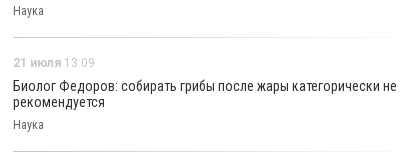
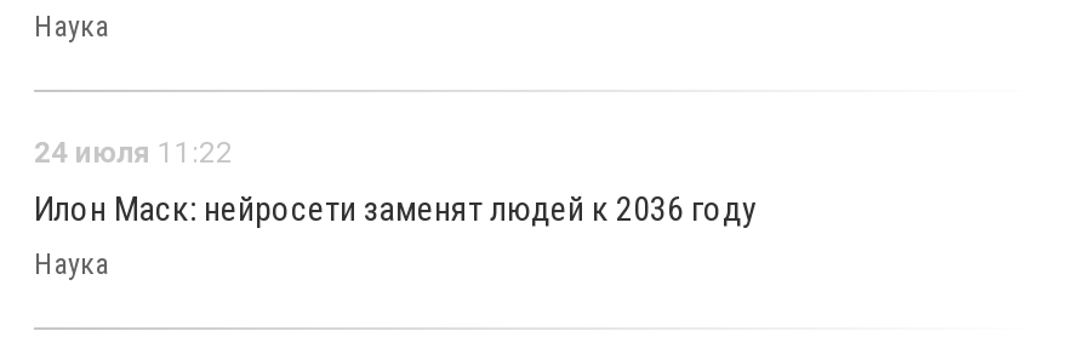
- 21 июля 13:09
+ 24 июля 11:22

- Биолог Федоров: собирать грибы после жары категорически не
- рекомендуется
+ Илон Маск: нейросети заменят людей к 2036 году
